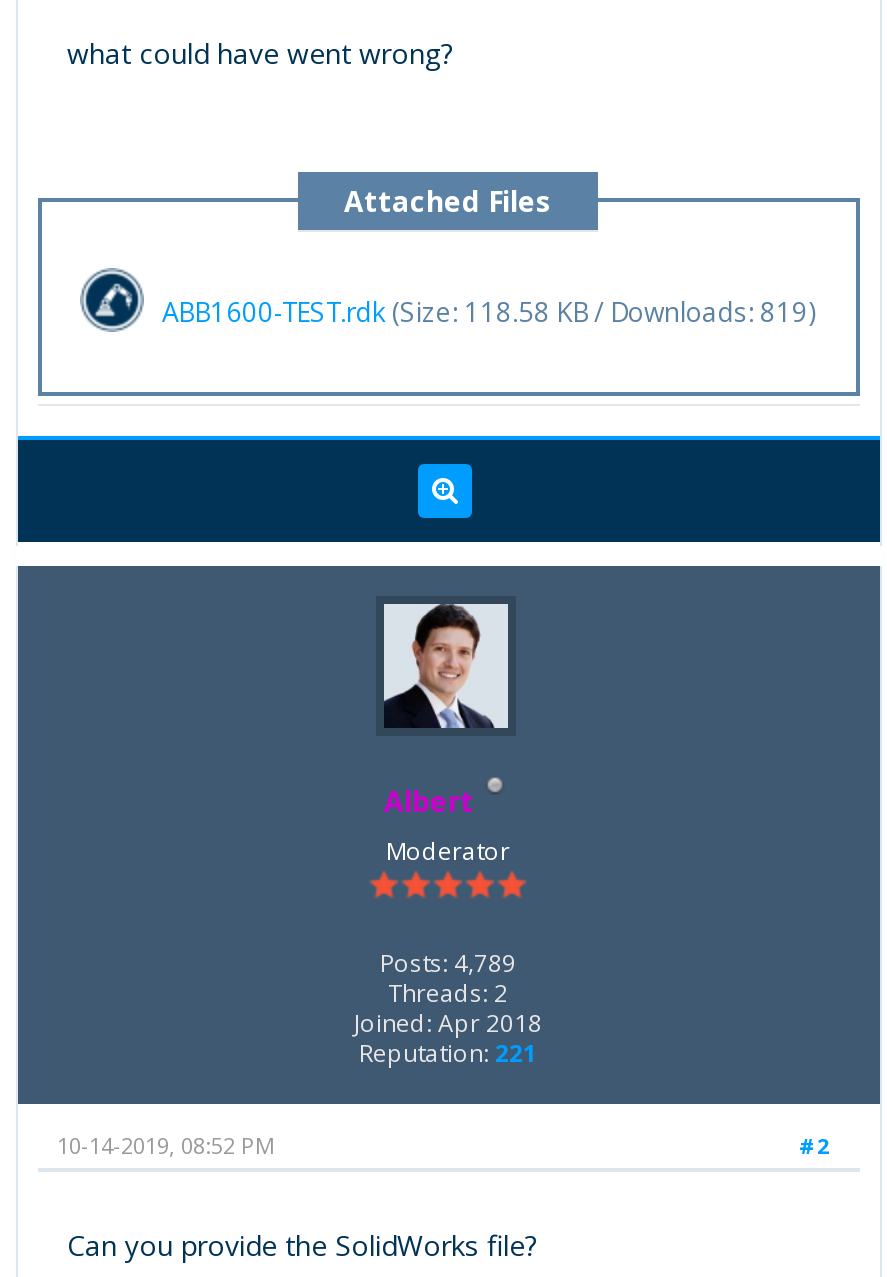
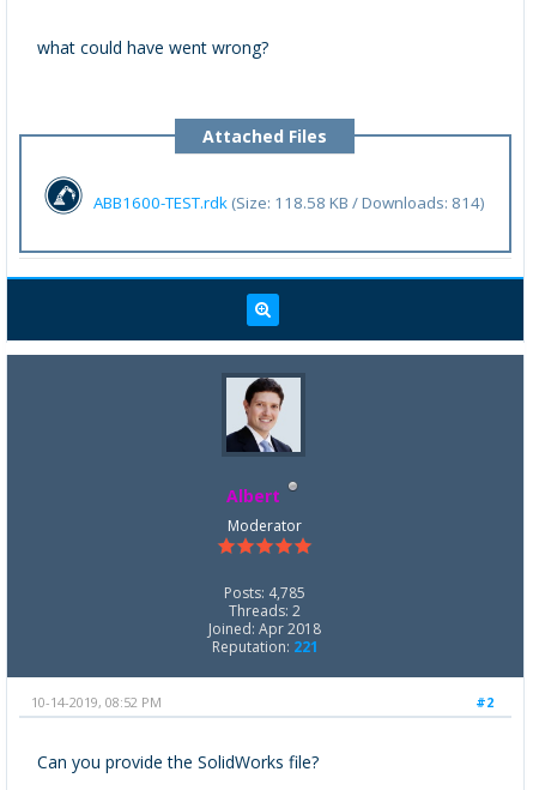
- ABB1600-TEST.rdk (Size: 118.58 KB / Downloads: 819)
+ ABB1600-TEST.rdk (Size: 118.58 KB / Downloads: 814)

- Posts: 4,789
+ Posts: 4,785
